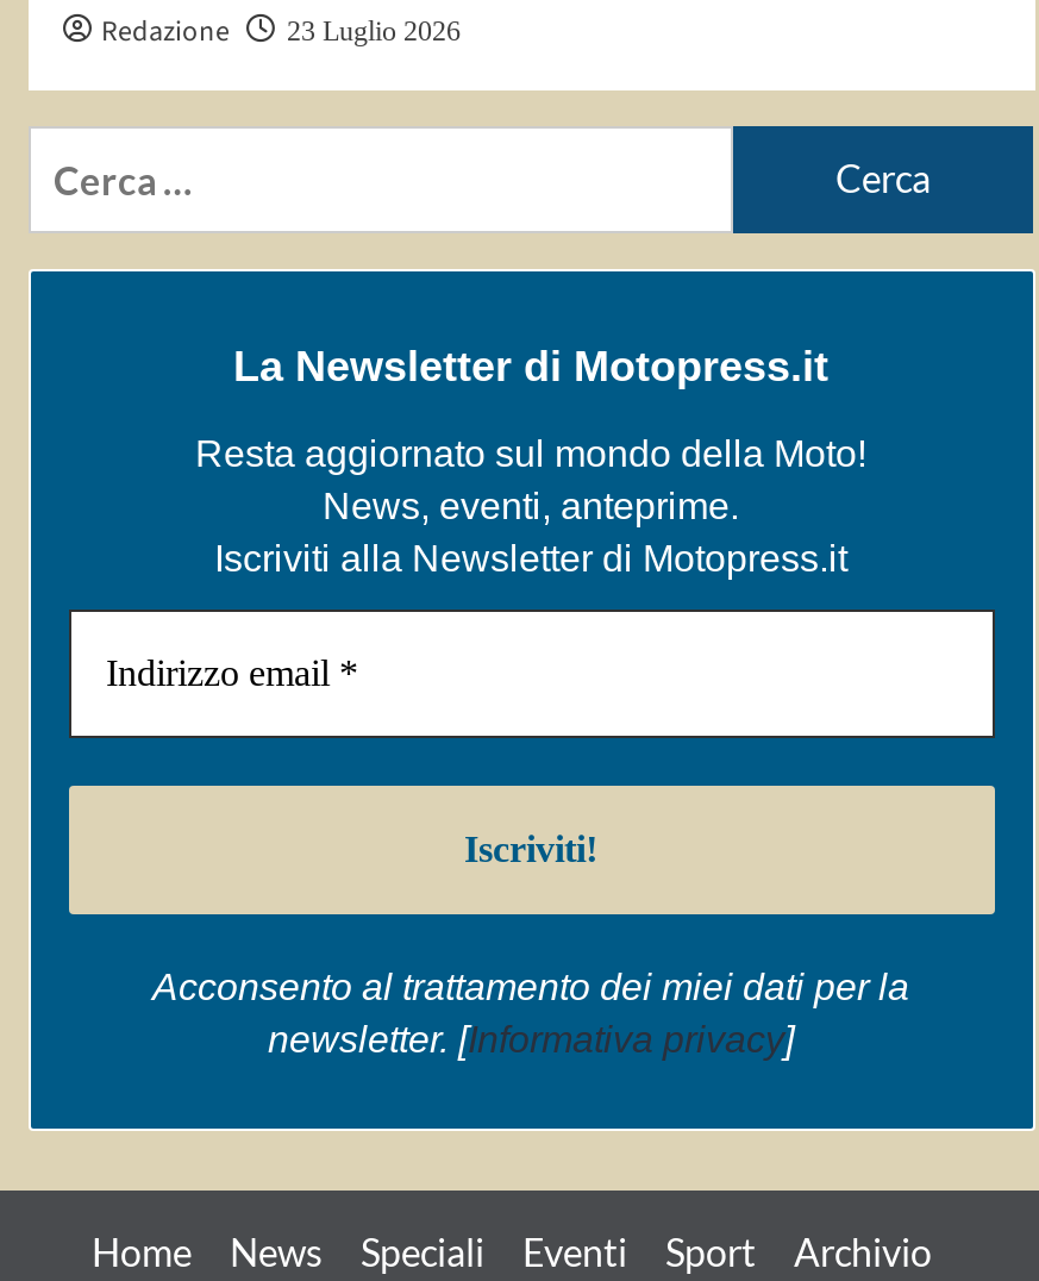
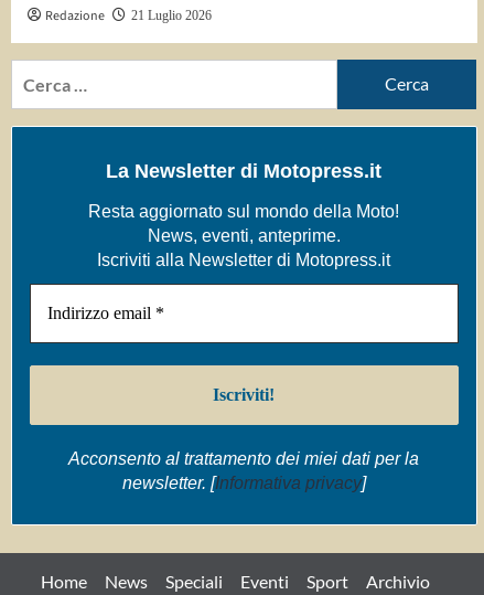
- Redazione 23 Luglio 2026
+ Redazione 21 Luglio 2026
